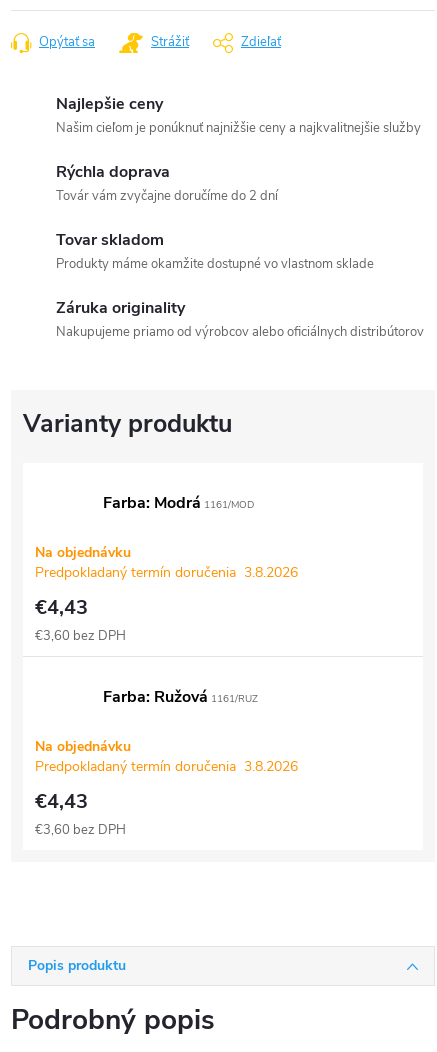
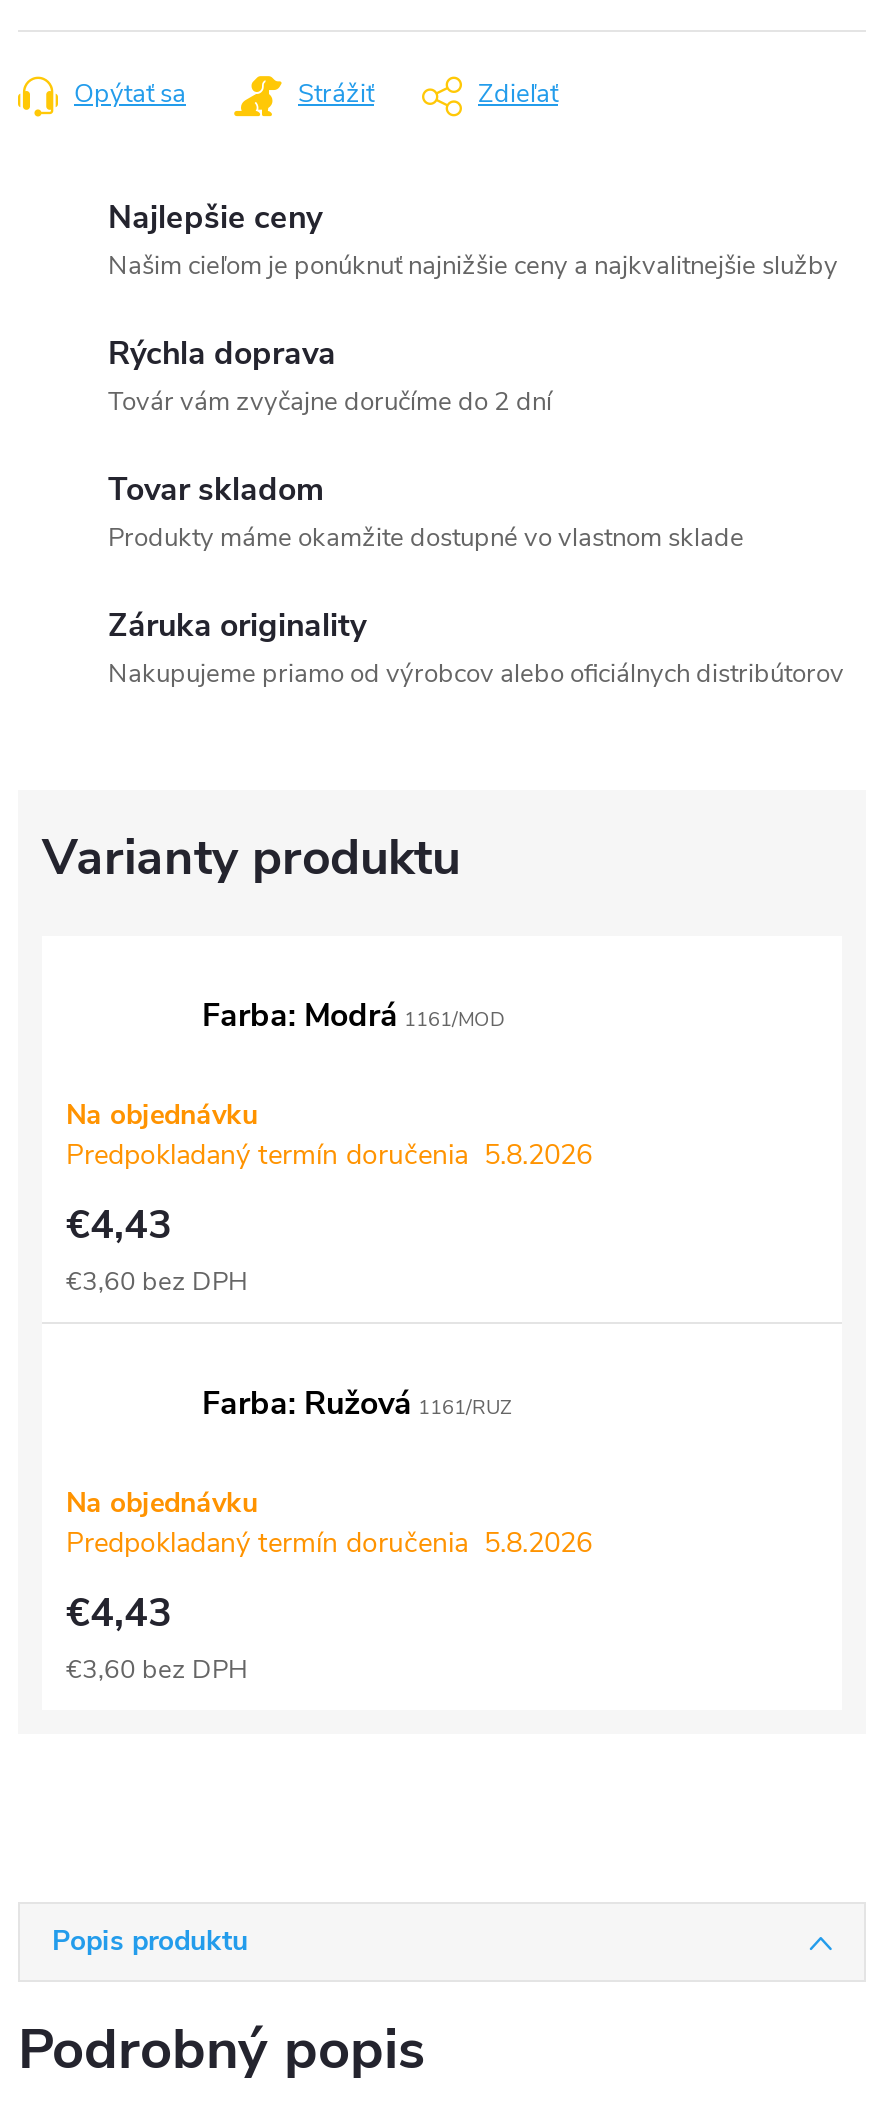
- Predpokladaný termín doručenia 3.8.2026
+ Predpokladaný termín doručenia 5.8.2026

- Predpokladaný termín doručenia 3.8.2026
+ Predpokladaný termín doručenia 5.8.2026
